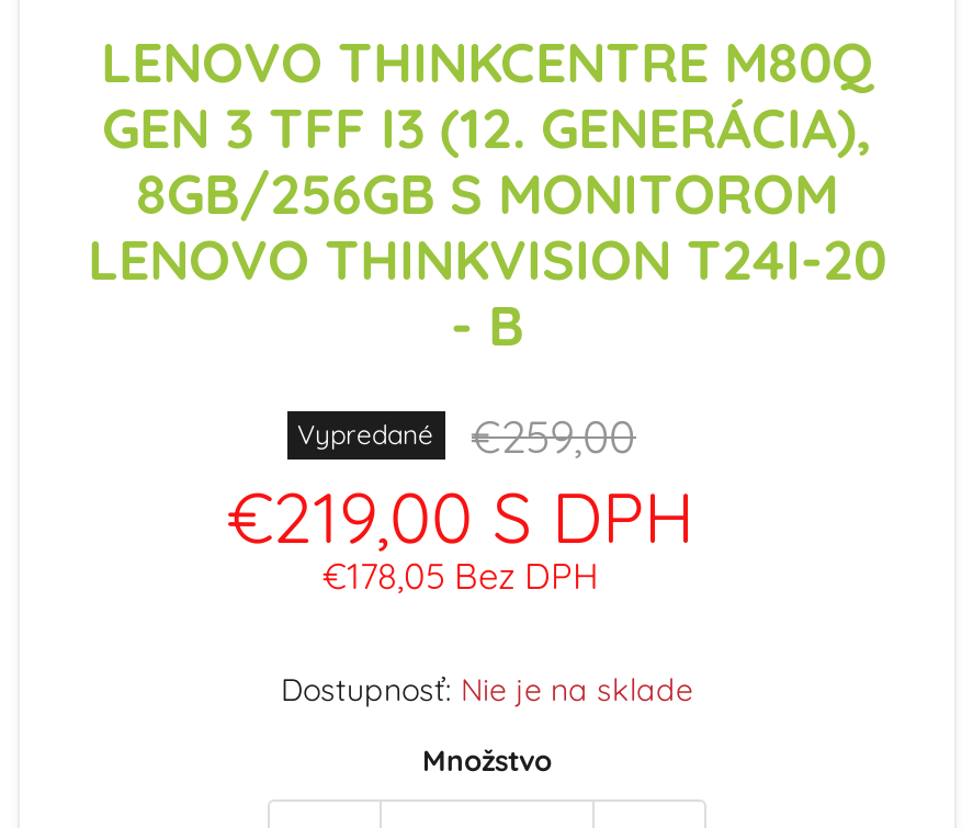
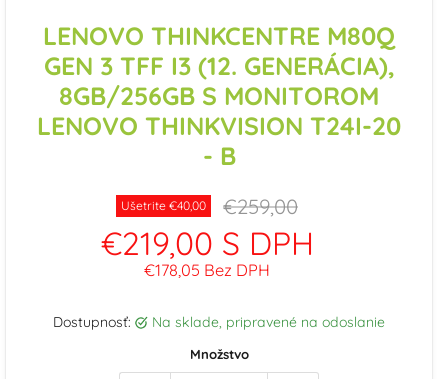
- Vypredané
+ Ušetrite €40,00

- Dostupnosť: Nie je na sklade
+ Dostupnosť:
+ na sklade, pripravené na odoslanie
